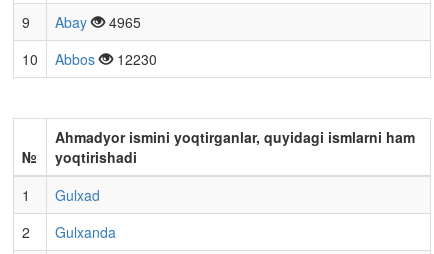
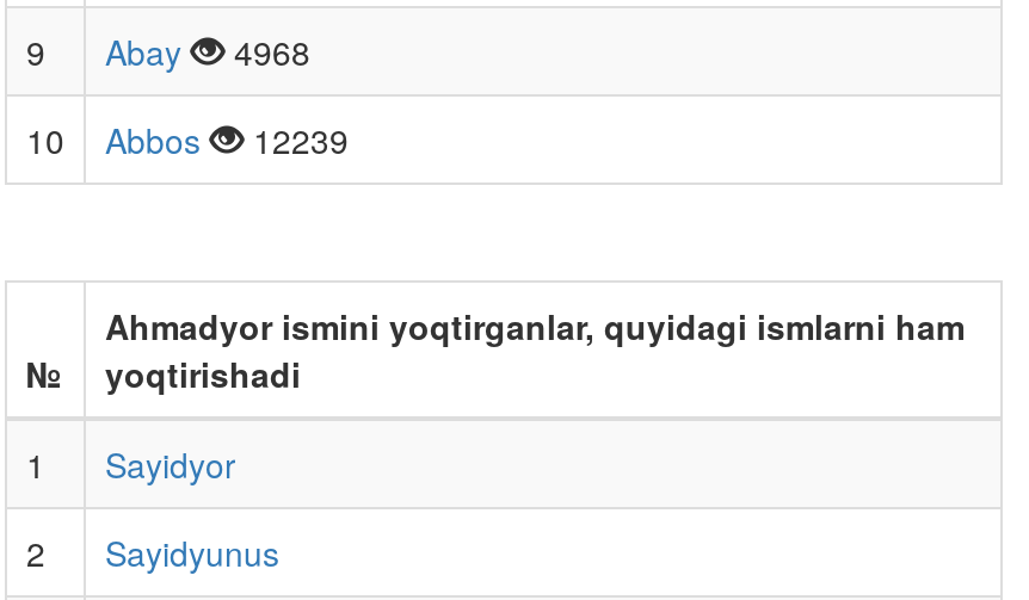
- 9 Abay 4965
+ 9 Abay 4968

- 10 Abbos 12230
+ 10 Abbos 12239

- Gulxad
+ Sayidyor

- Gulxanda
+ Sayidyunus
